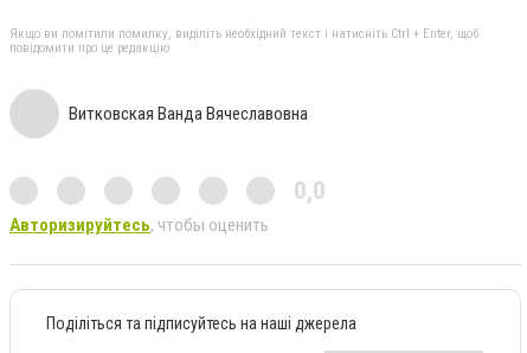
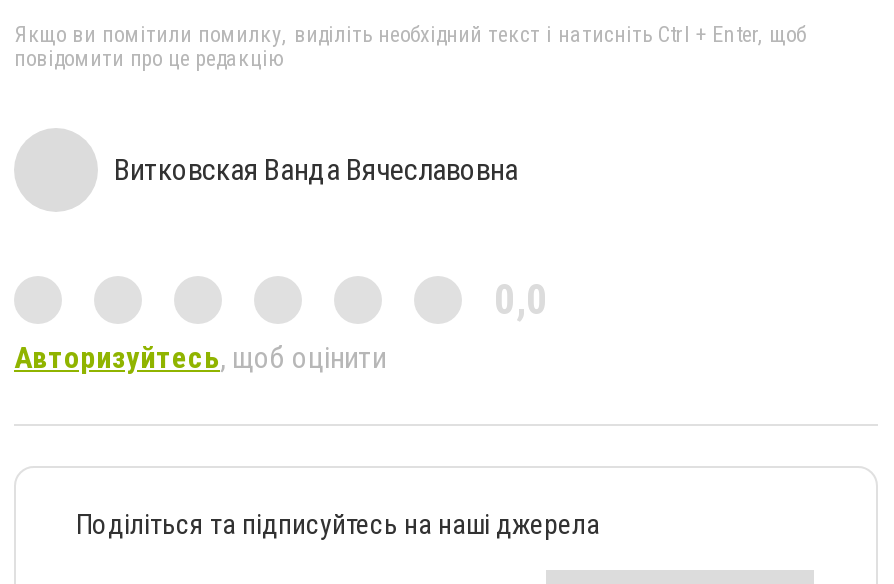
- Авторизируйтесь, чтобы оценить
+ Авторизуйтесь, щоб оцінити
